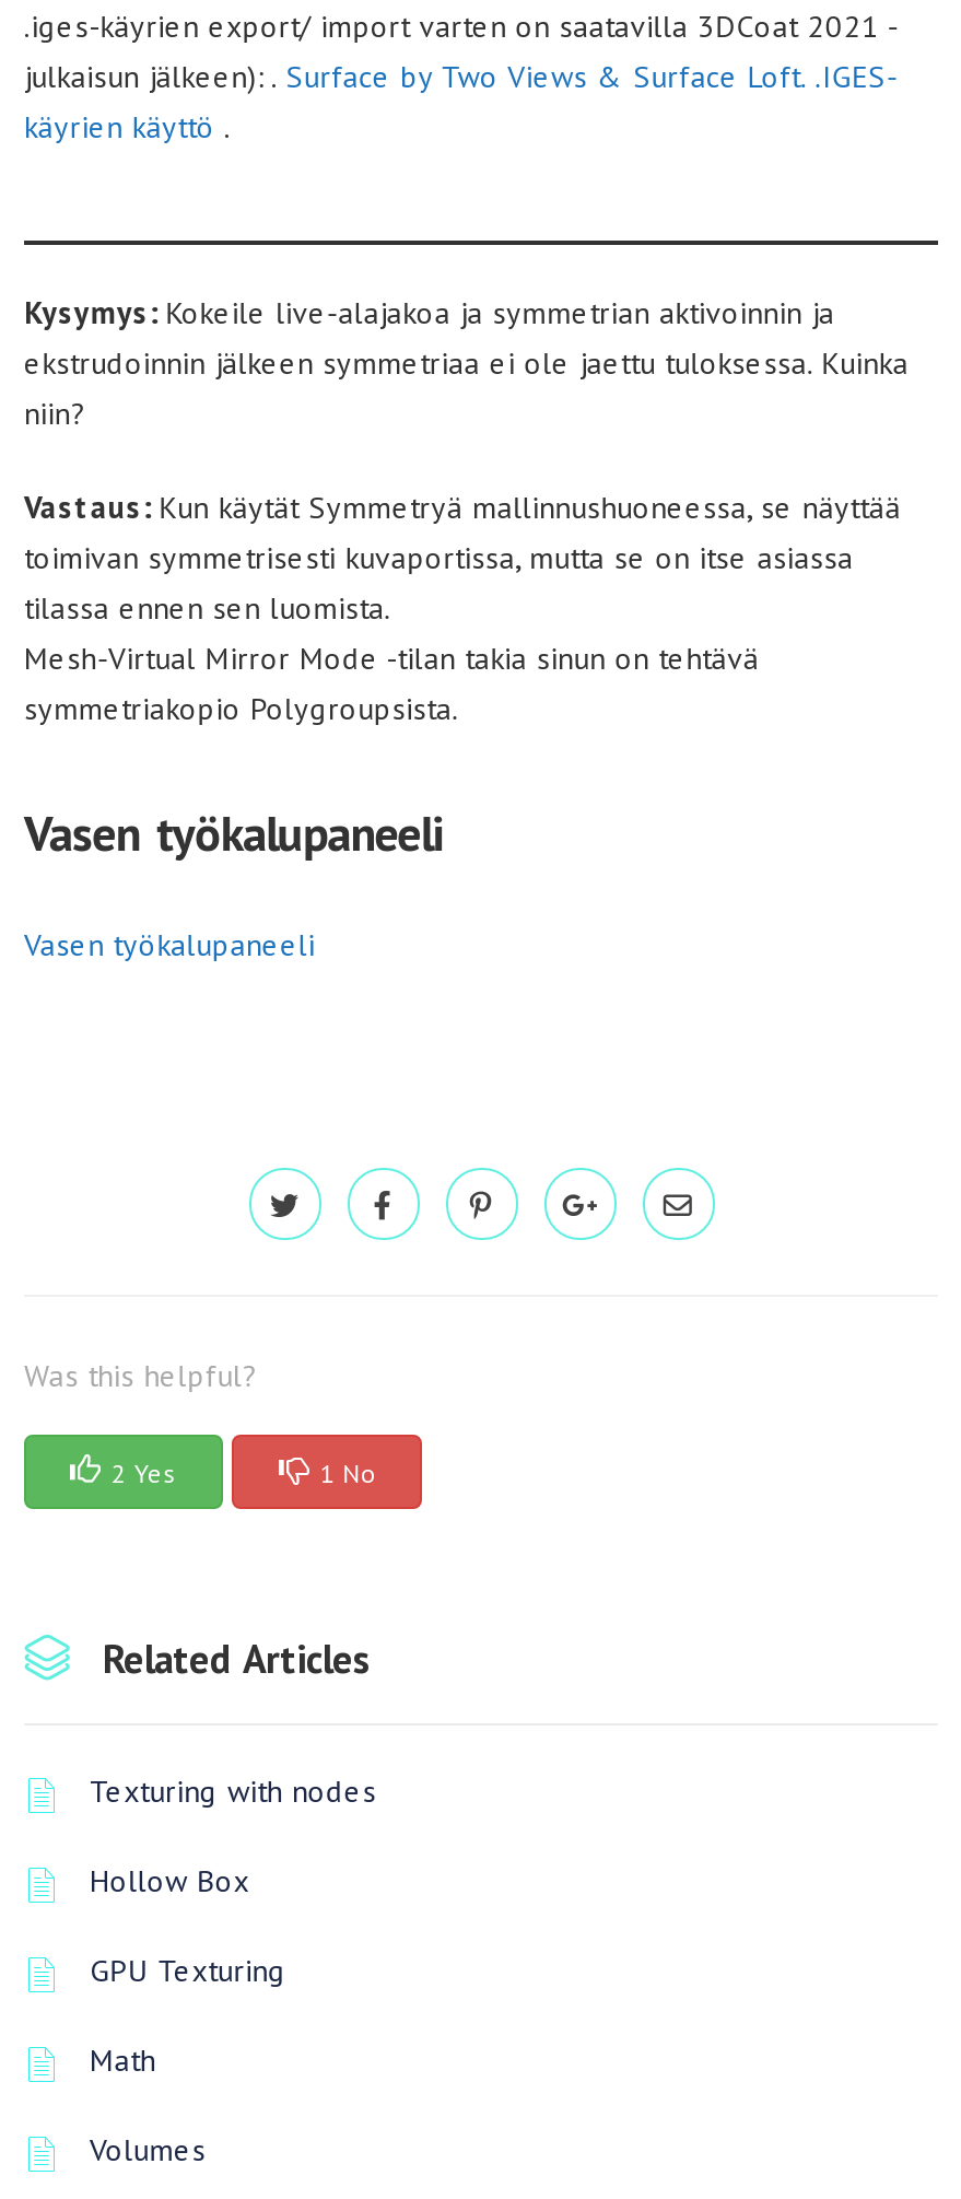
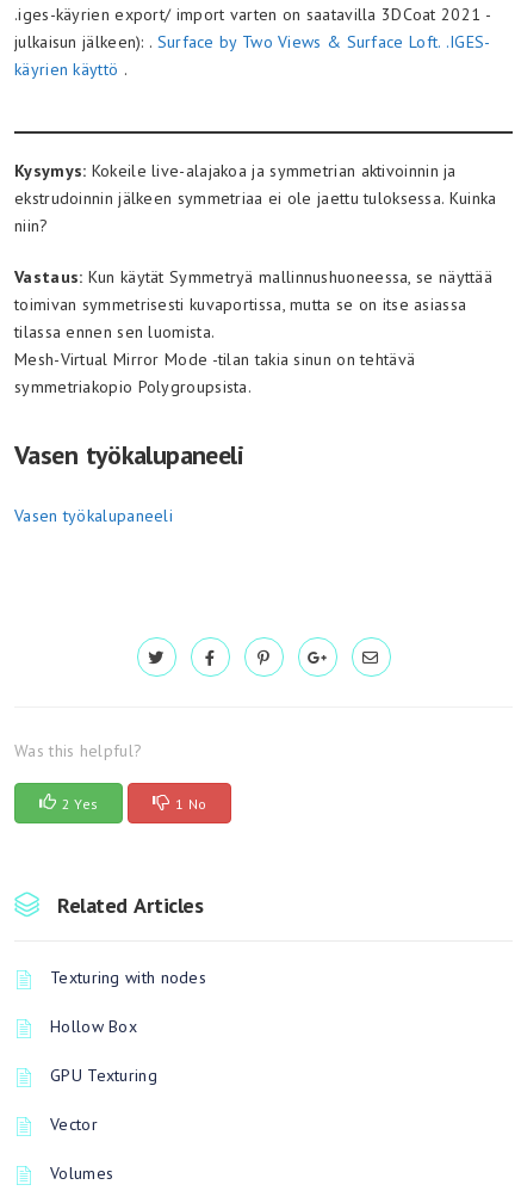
- Math
+ Vector
